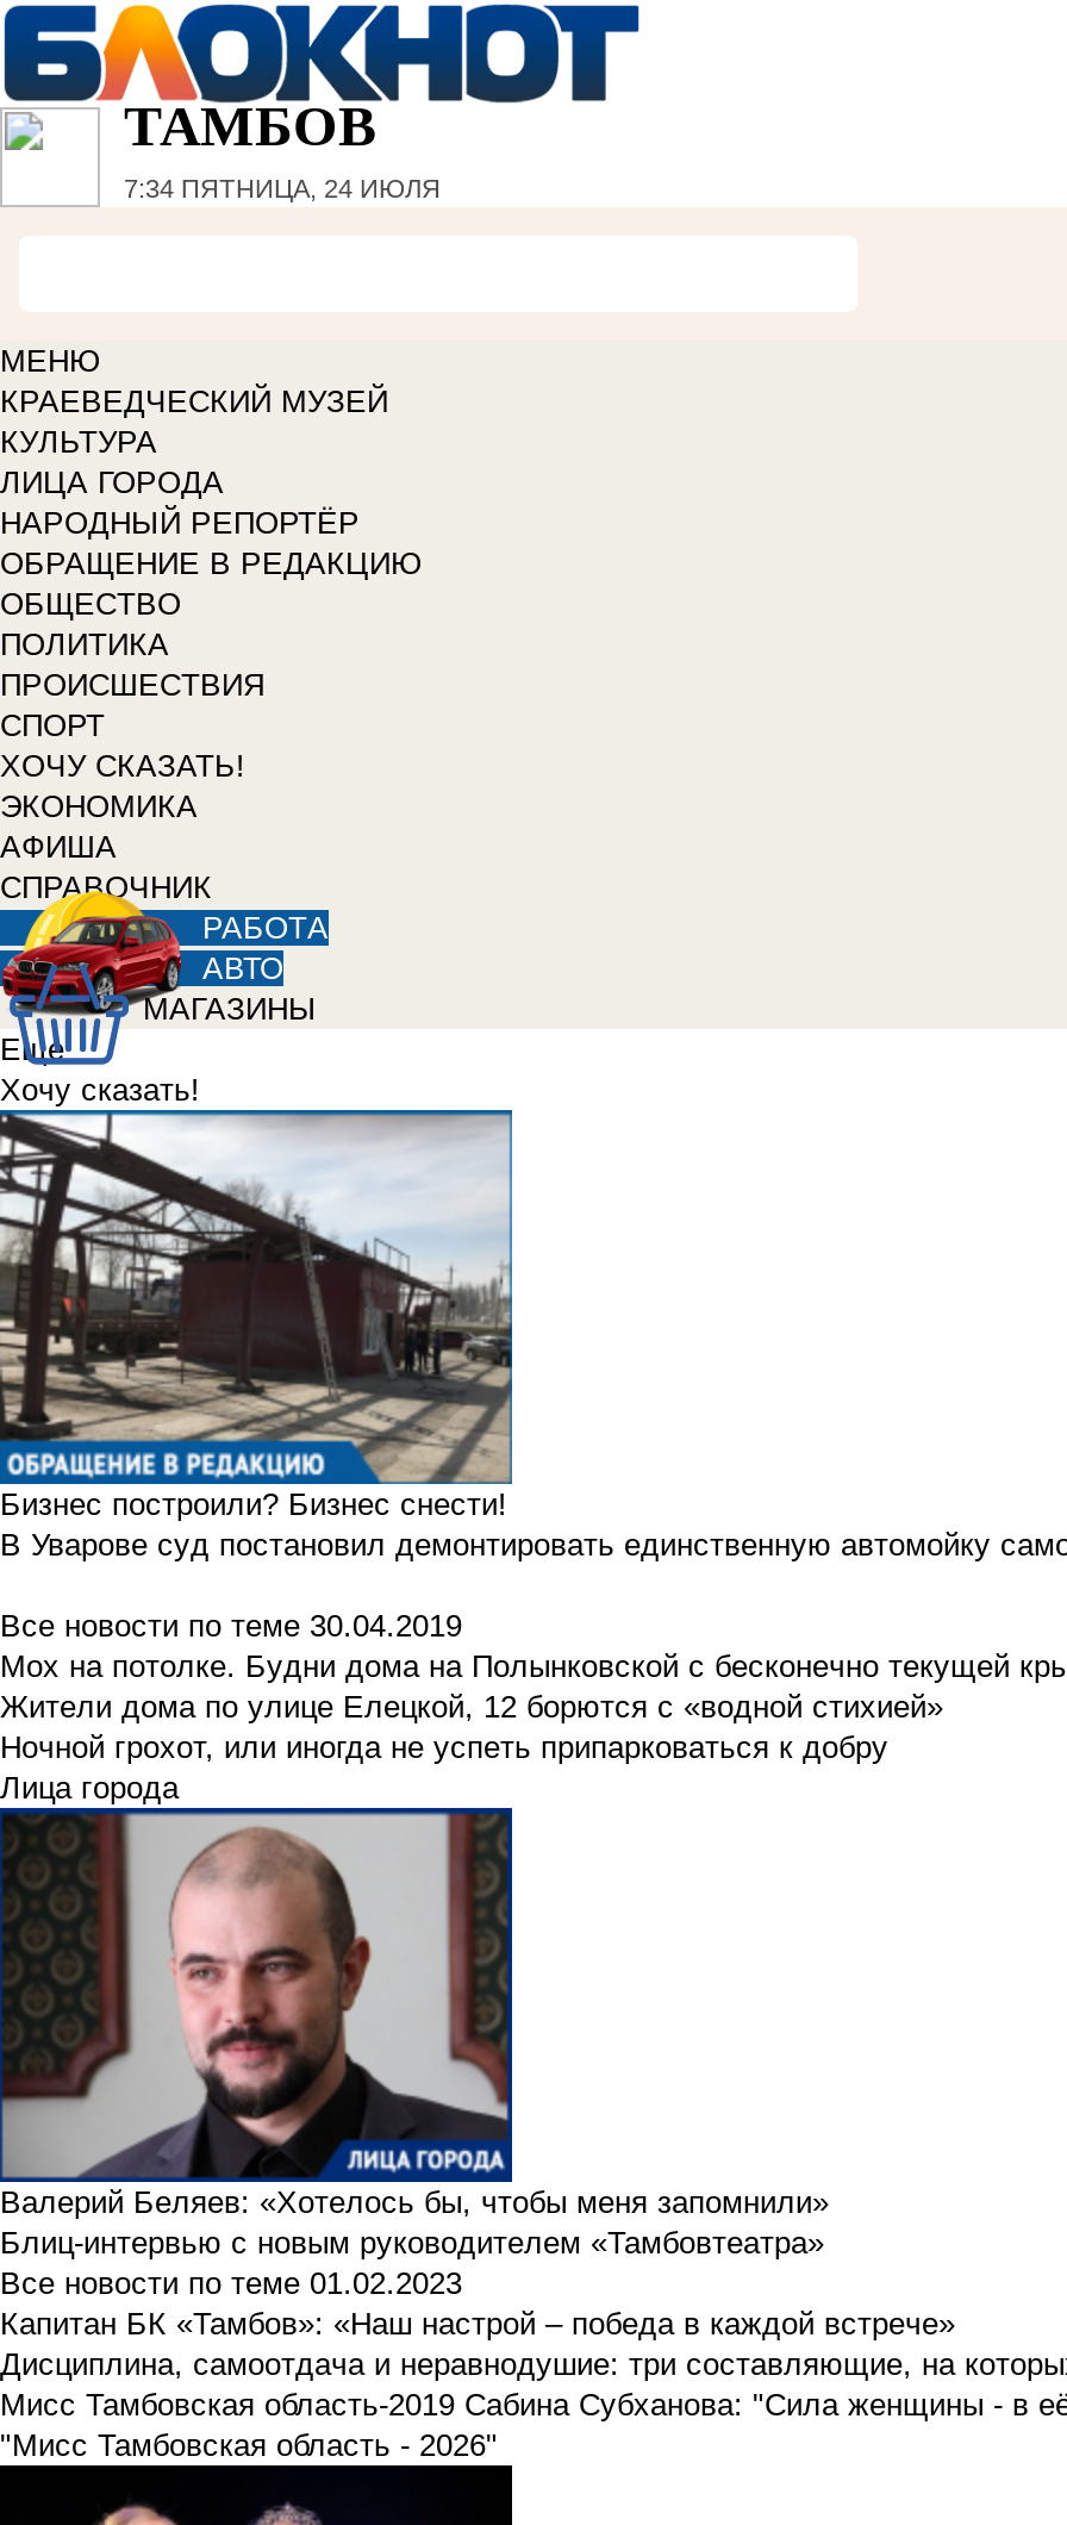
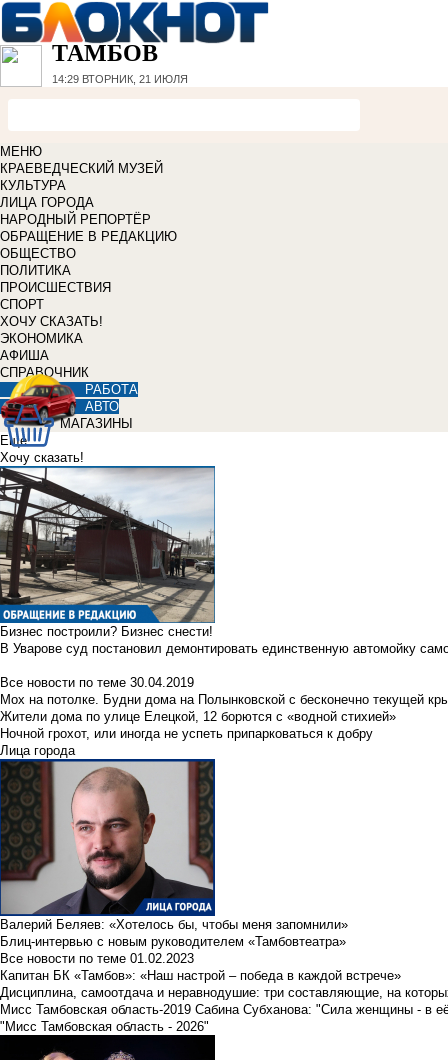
- 7:34 ПЯТНИЦА, 24 ИЮЛЯ
+ 14:29 ВТОРНИК, 21 ИЮЛЯ
